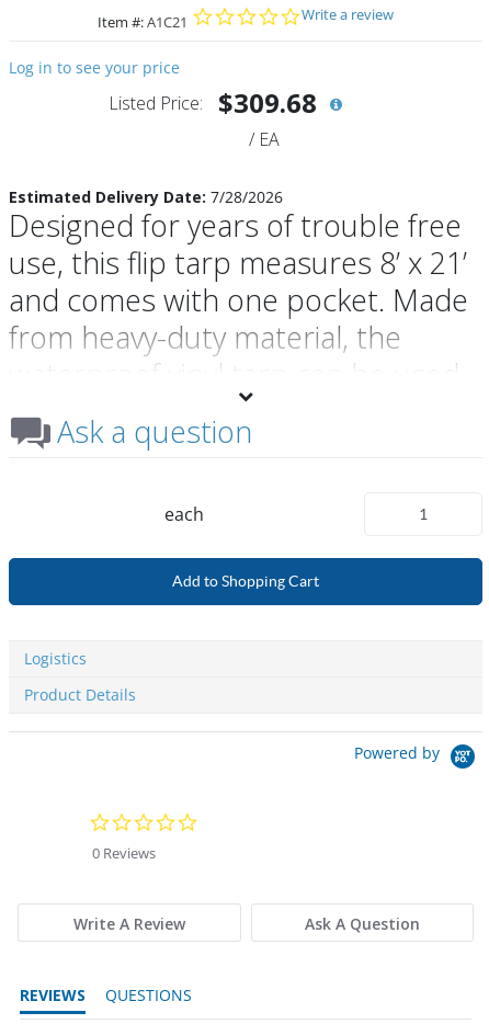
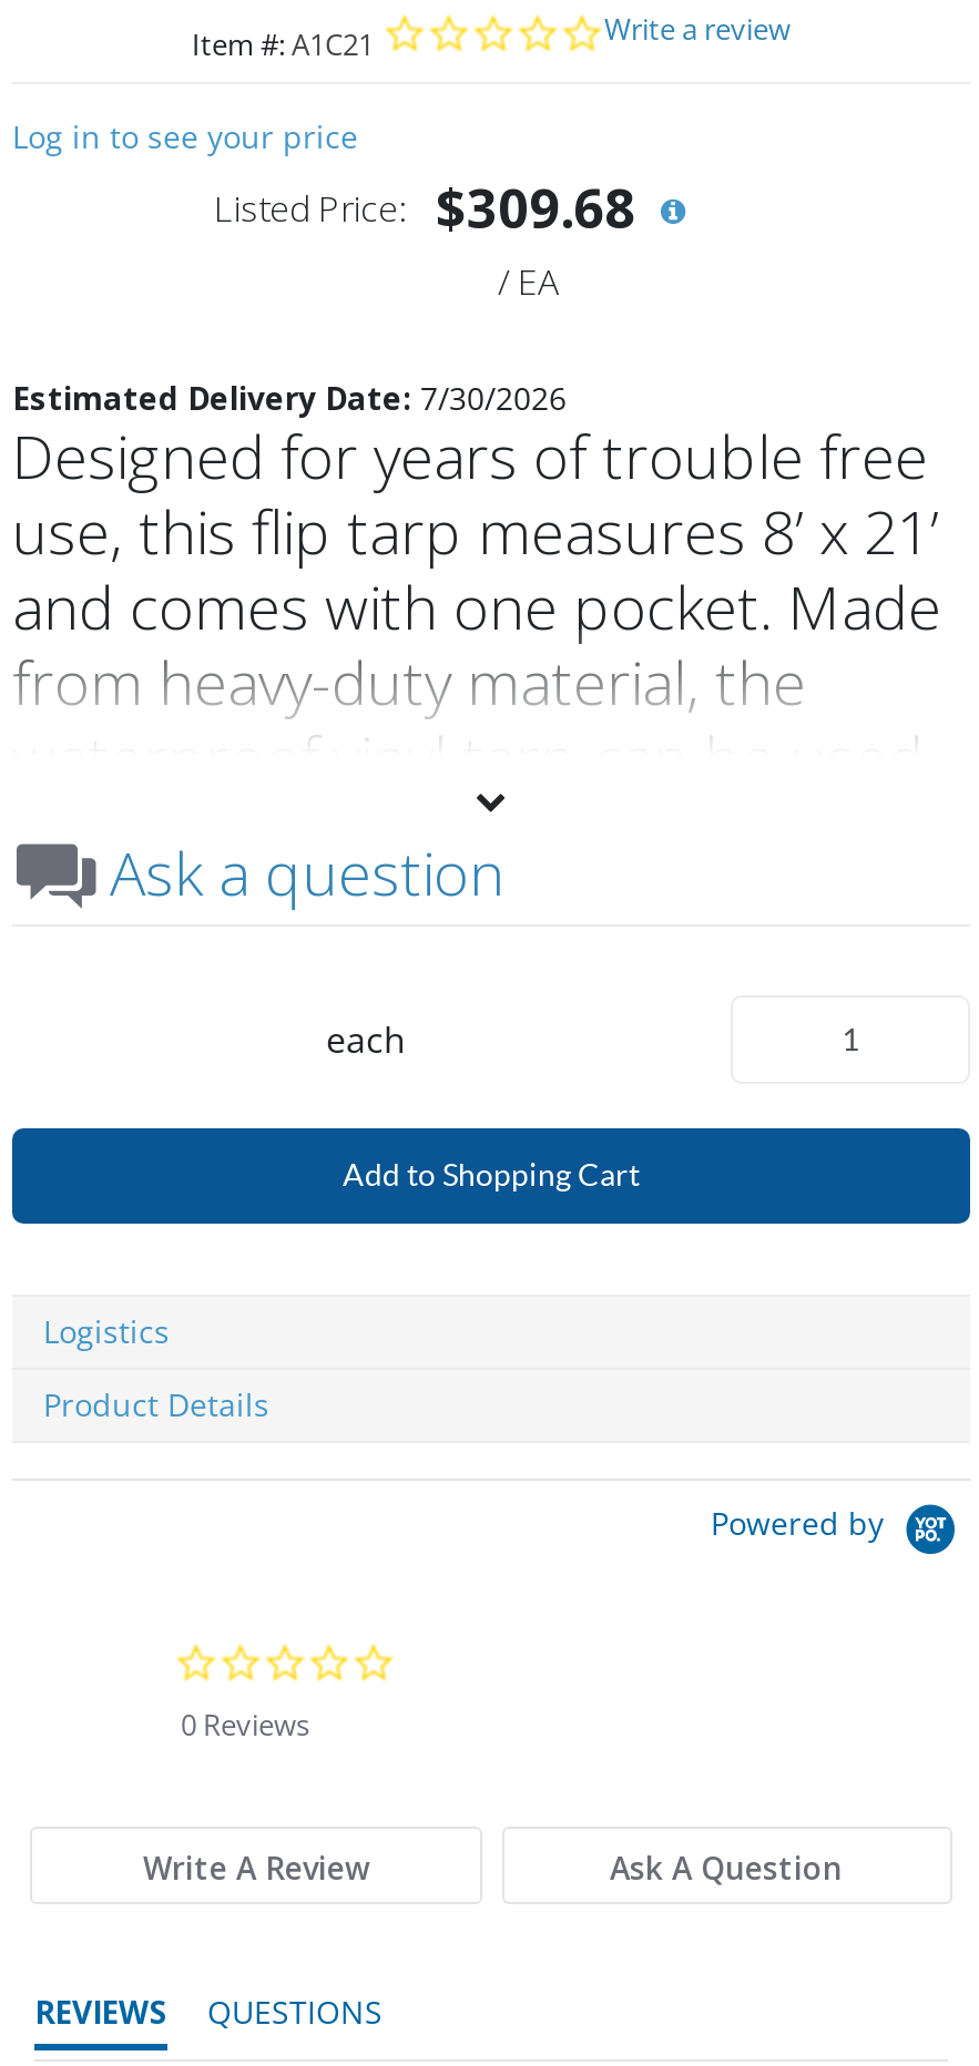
- Estimated Delivery Date: 7/28/2026
+ Estimated Delivery Date: 7/30/2026
